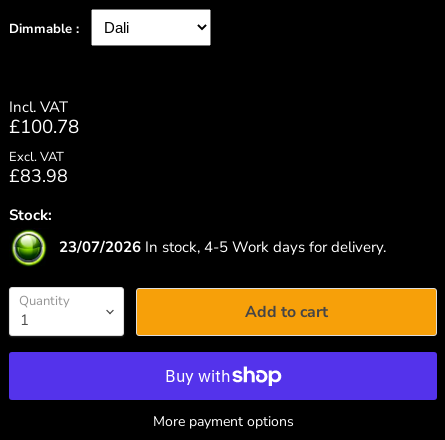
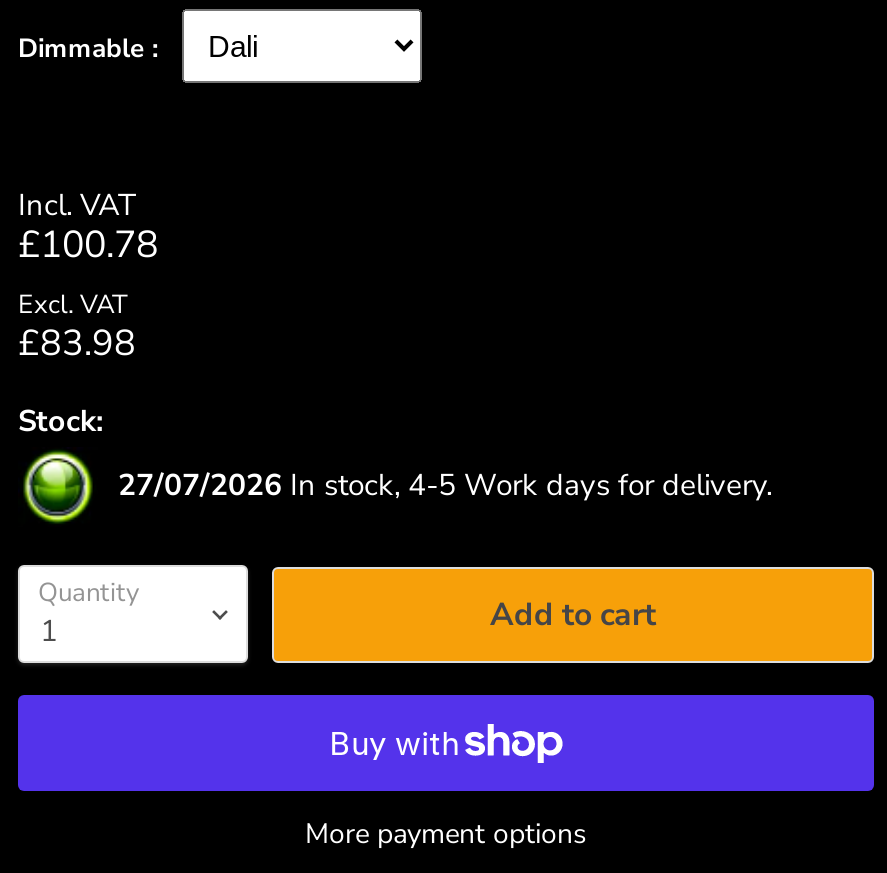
- 23/07/2026 In stock, 4-5 Work days for delivery.
+ 27/07/2026 In stock, 4-5 Work days for delivery.
